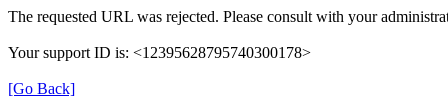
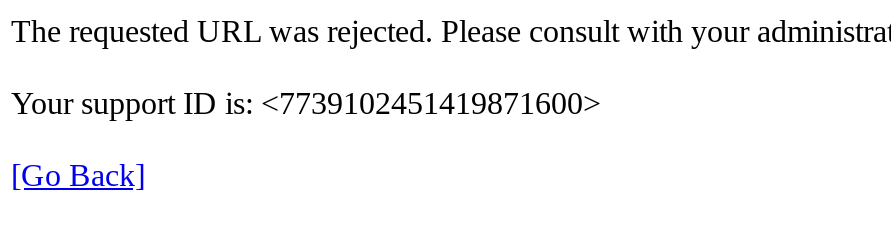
- Your support ID is: <12395628795740300178>
+ Your support ID is: <7739102451419871600>
